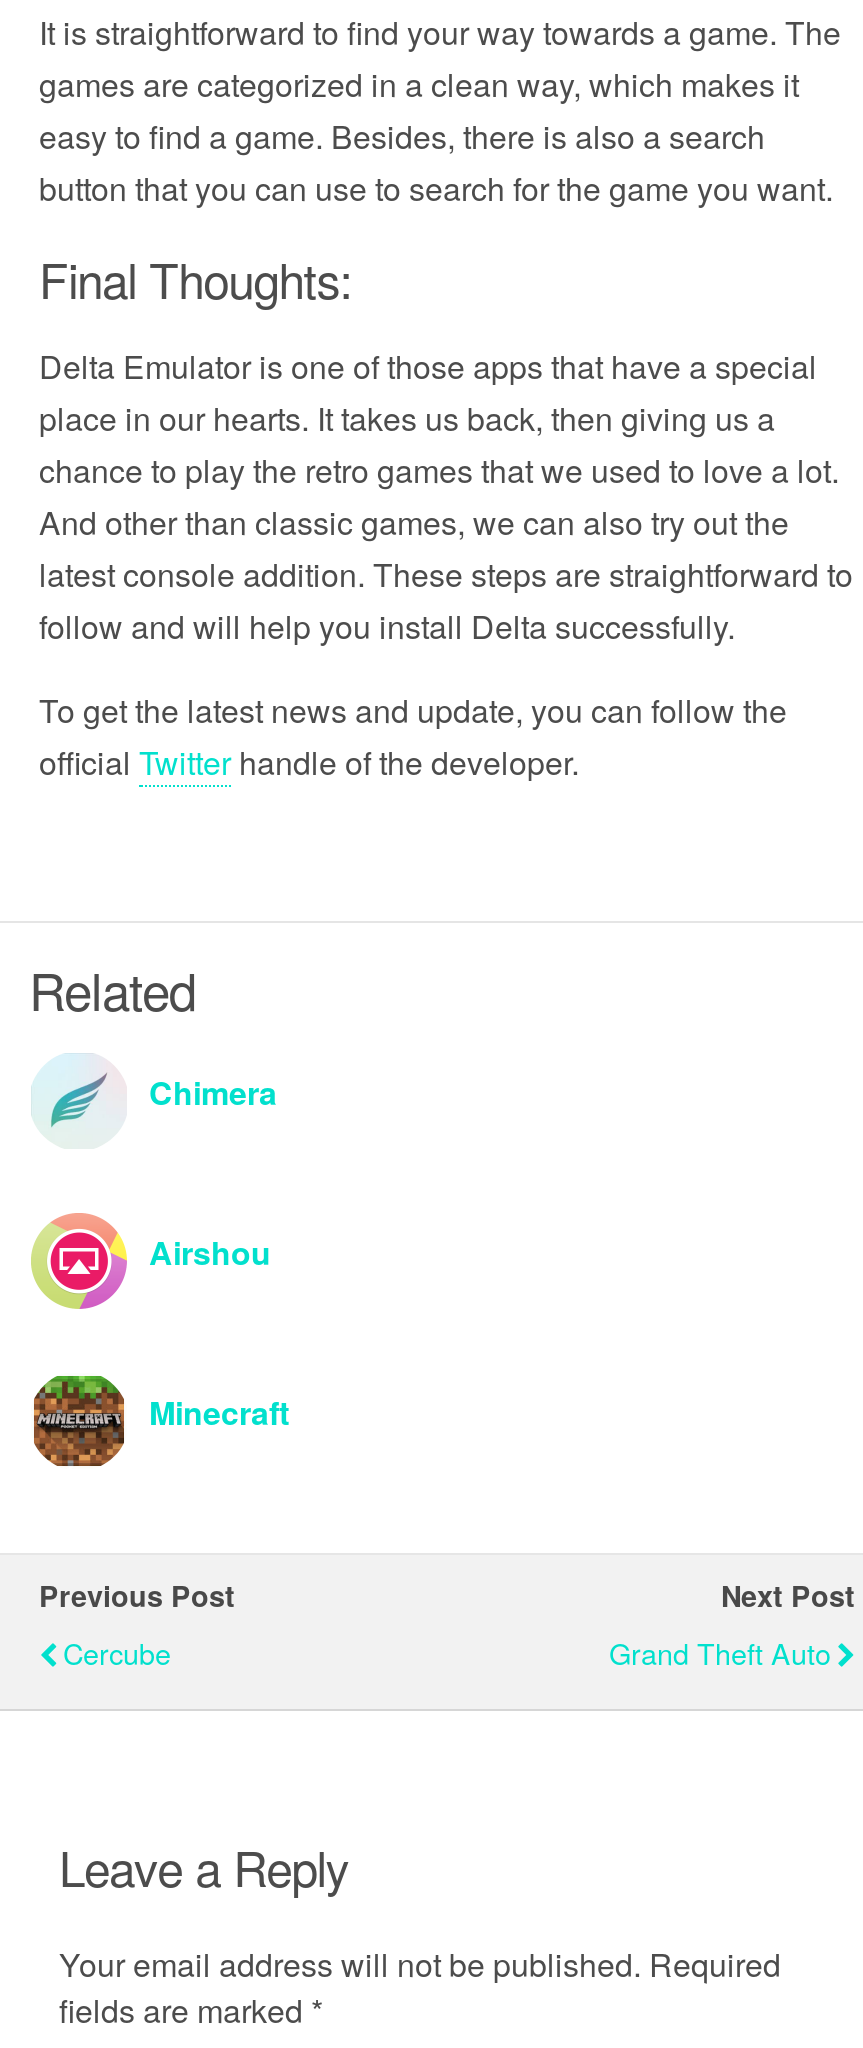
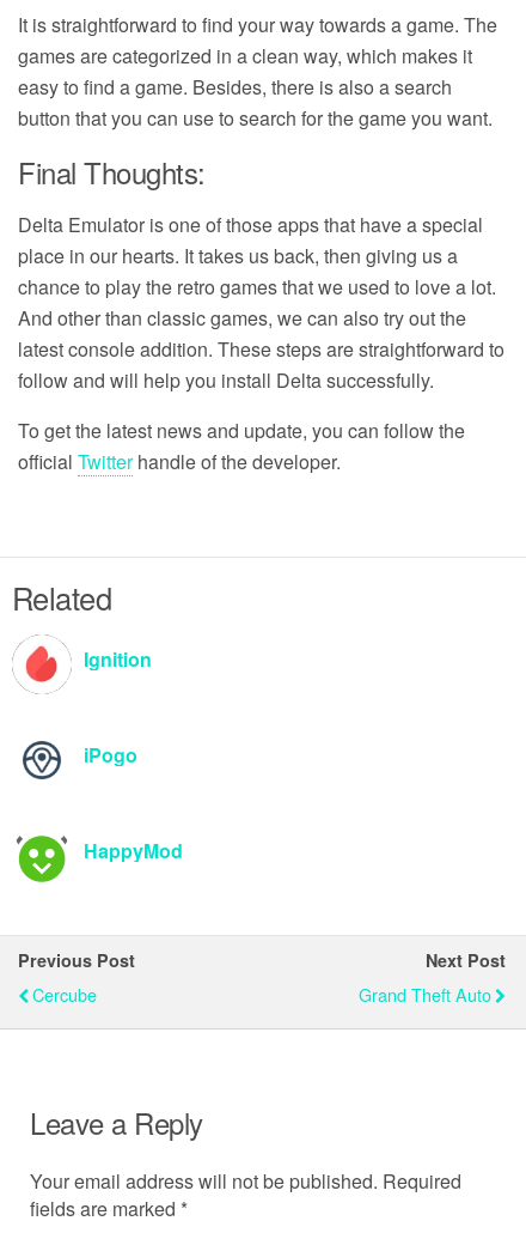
- [image]
- Chimera
+ [image]
+ Ignition

- [image]
- Airshou
+ [image]
+ iPogo

- [image]
- Minecraft
+ [image]
+ HappyMod
